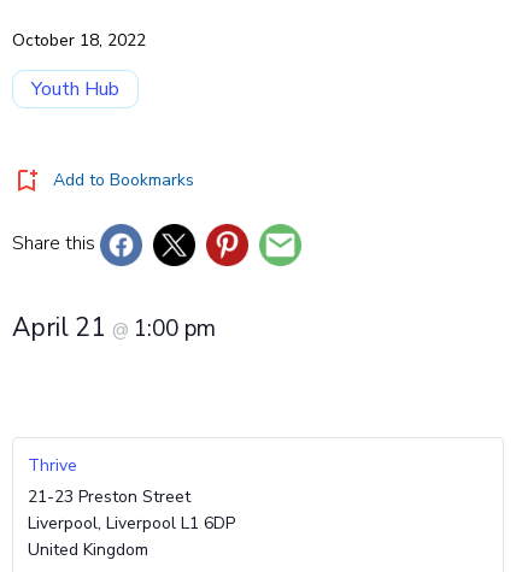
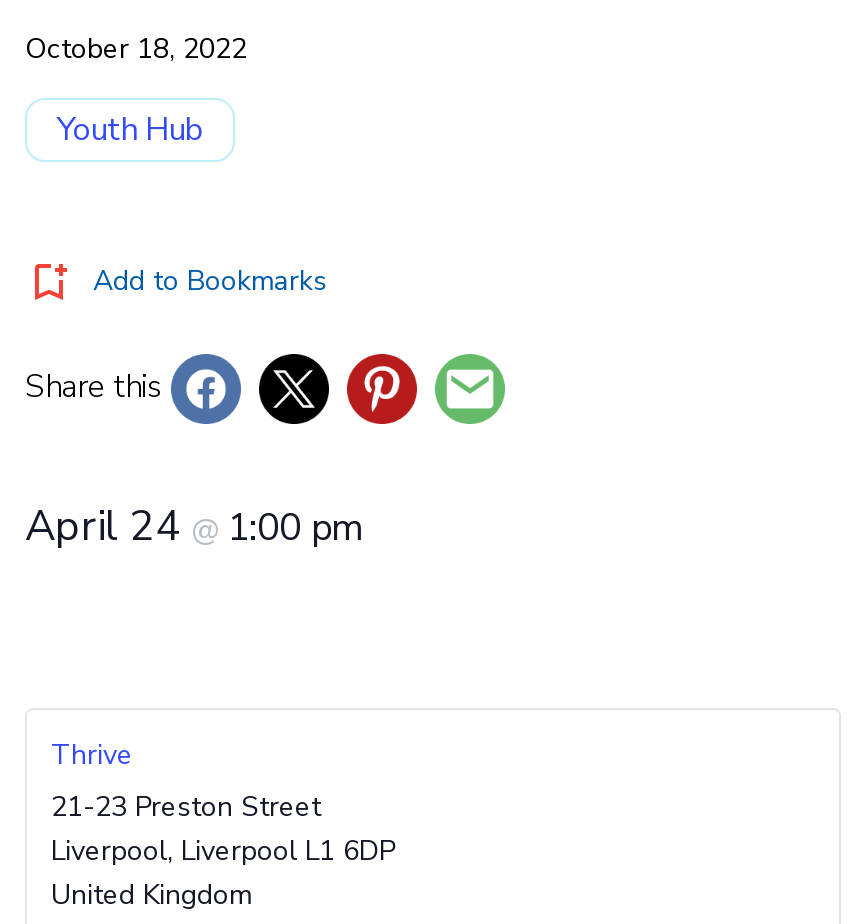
- April 21 @ 1:00 pm
+ April 24 @ 1:00 pm
